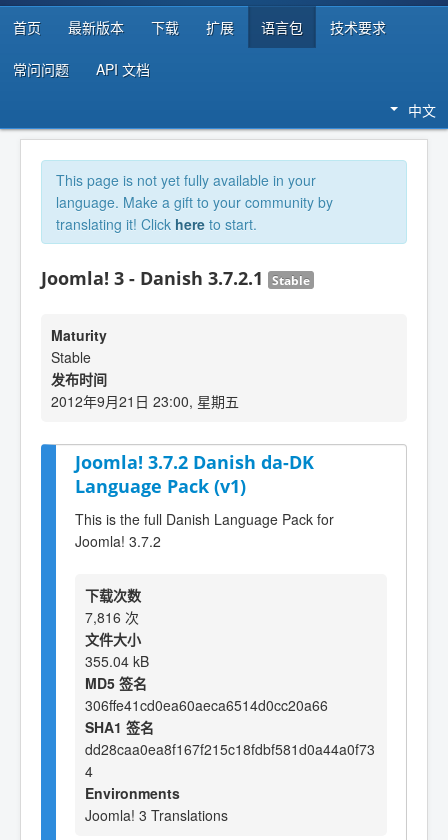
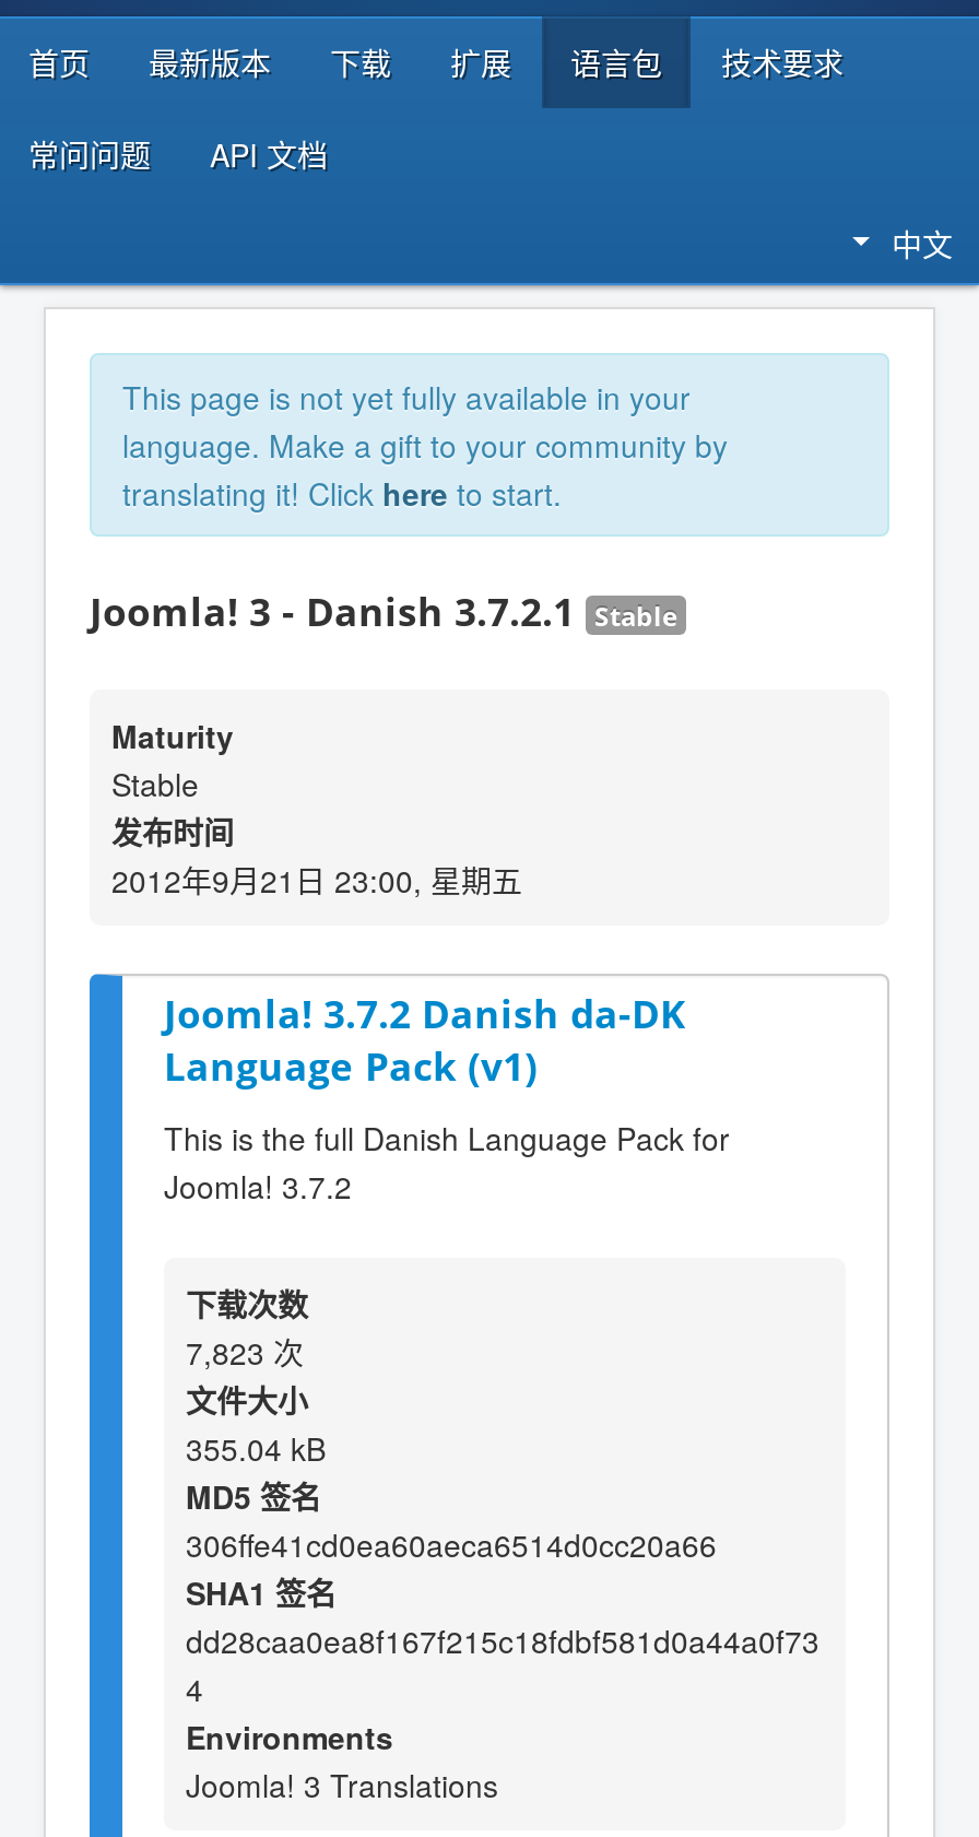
- 7,816 次
+ 7,823 次
